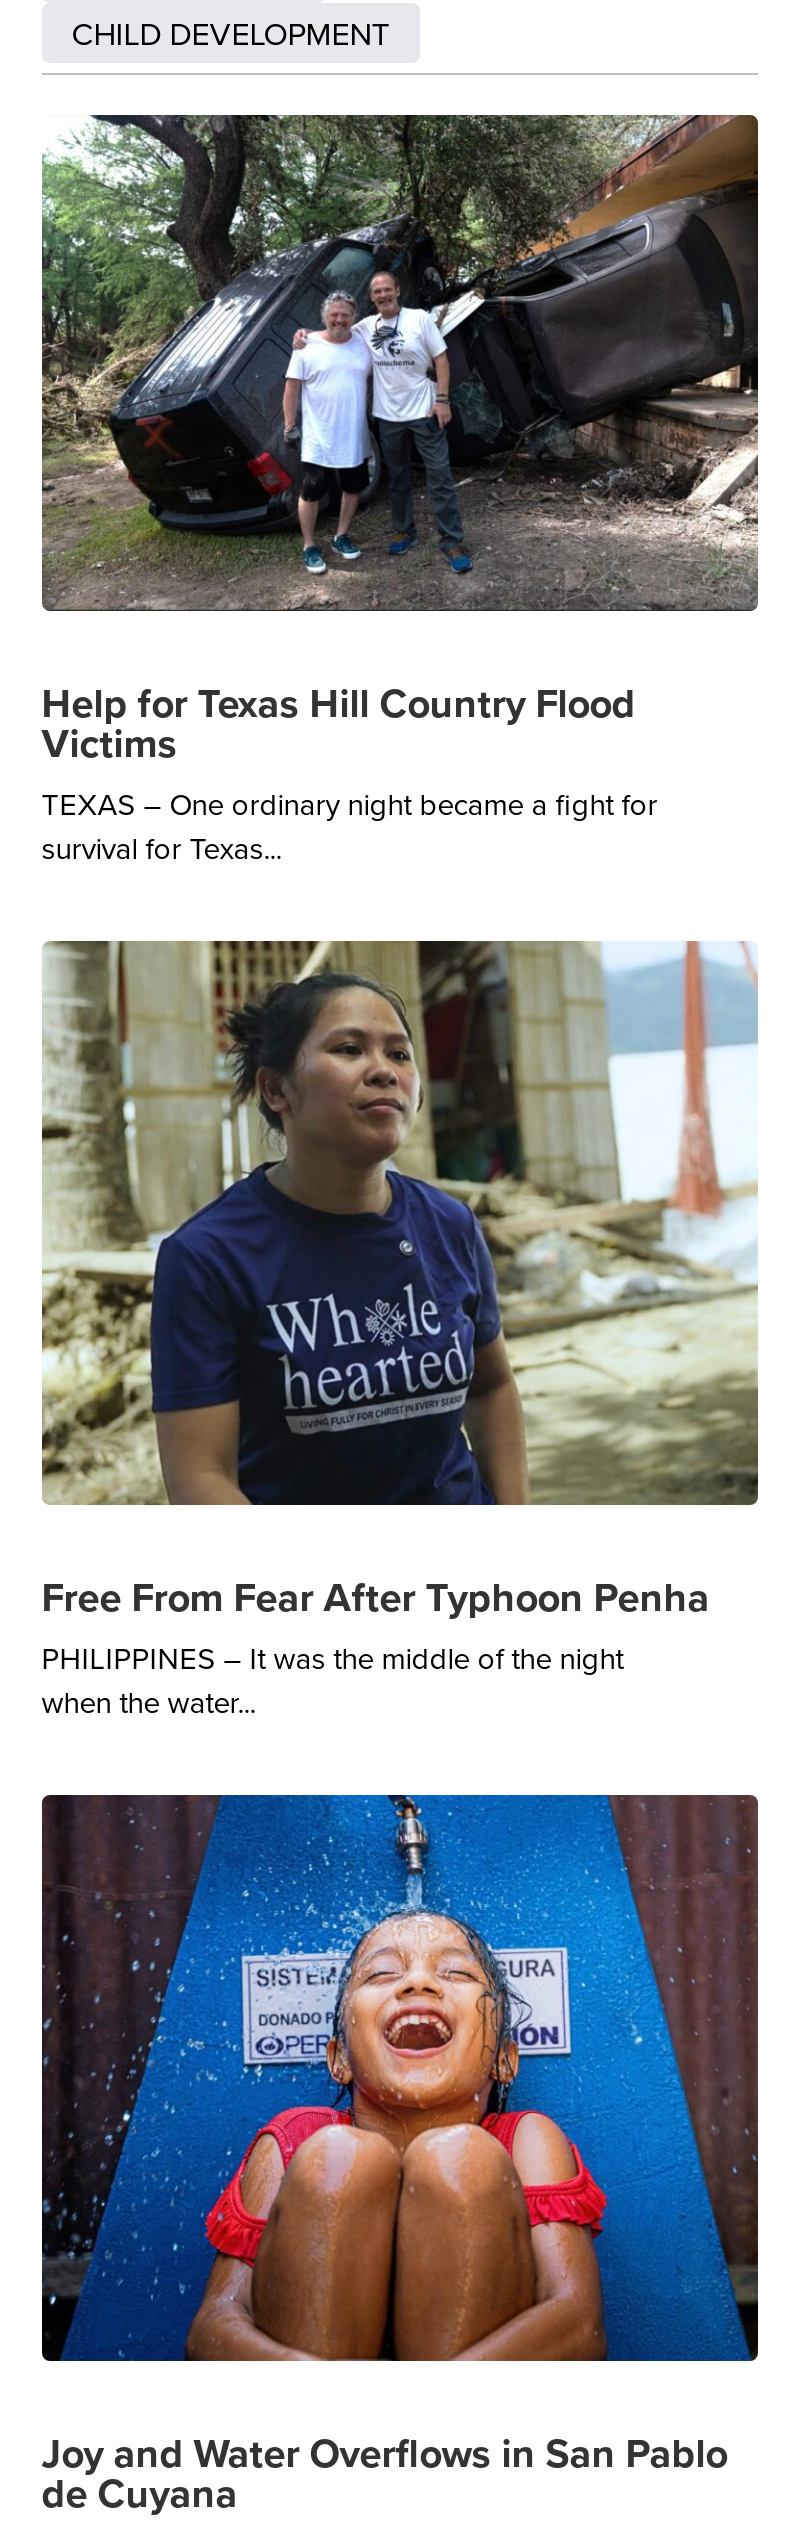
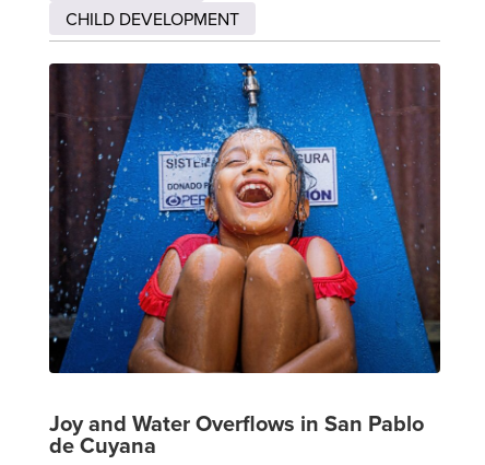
- [image]
- Help for Texas Hill Country Flood
- Victims
- TEXAS – One ordinary night became a fight for
- survival for Texas...

- [image]
- Free From Fear After Typhoon Penha
- PHILIPPINES – It was the middle of the night
- when the water...
